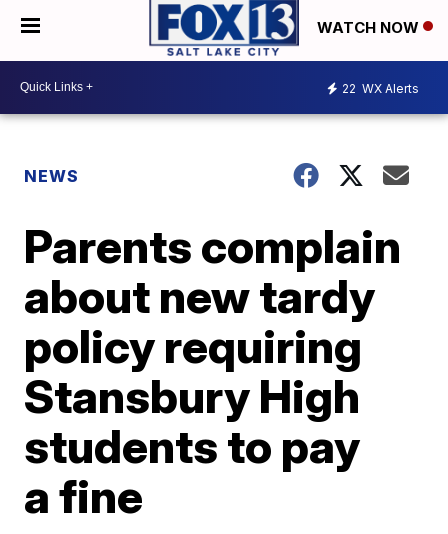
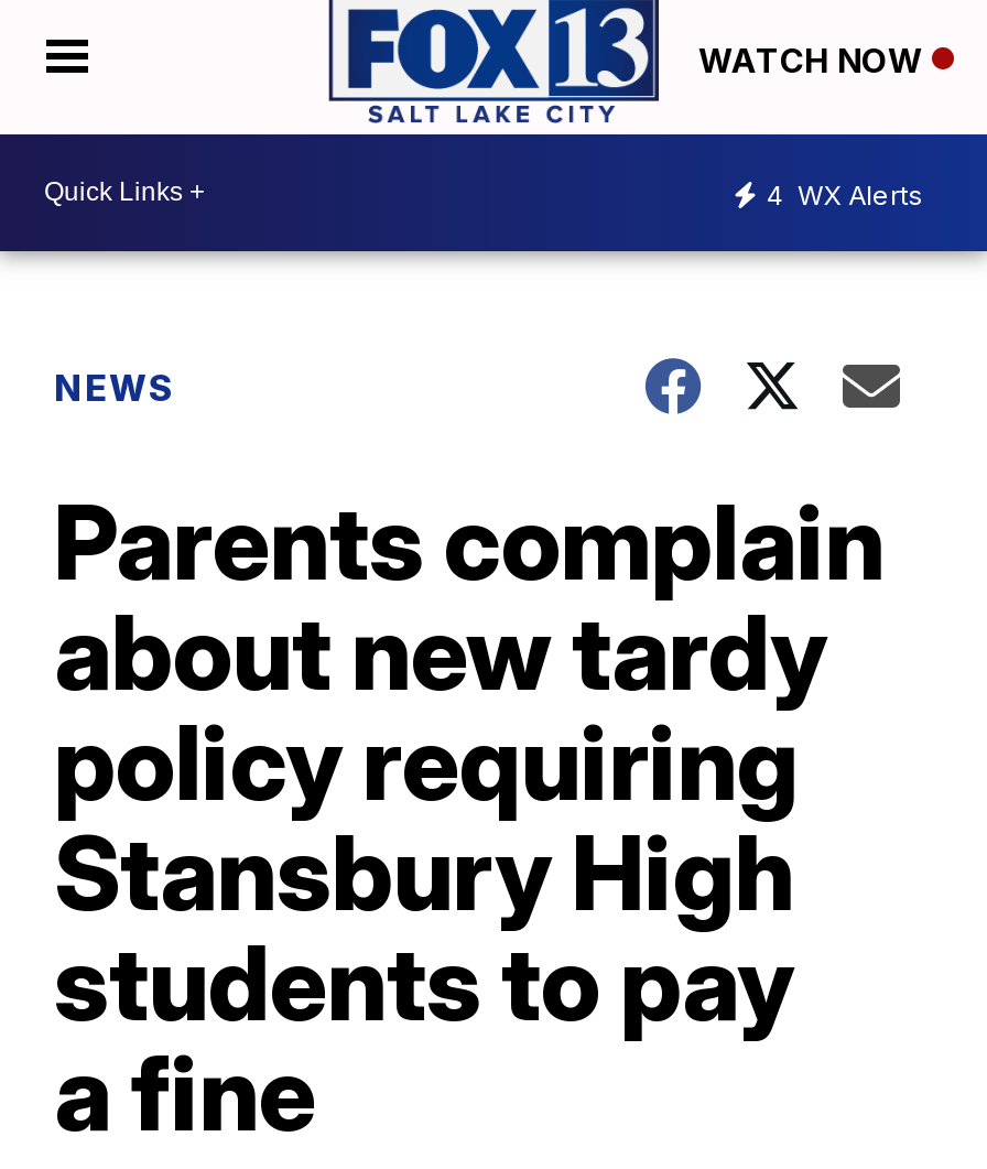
- 22 WX Alerts
+ 4 WX Alerts
